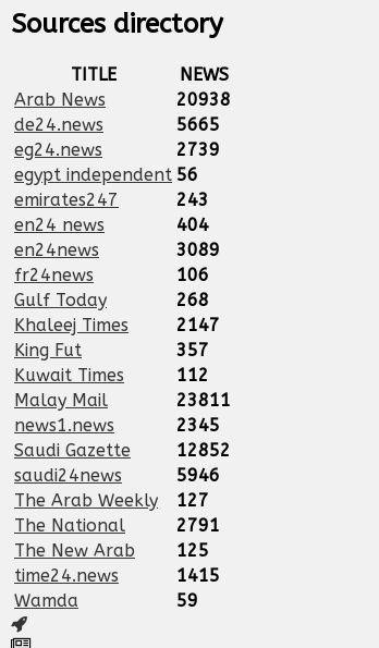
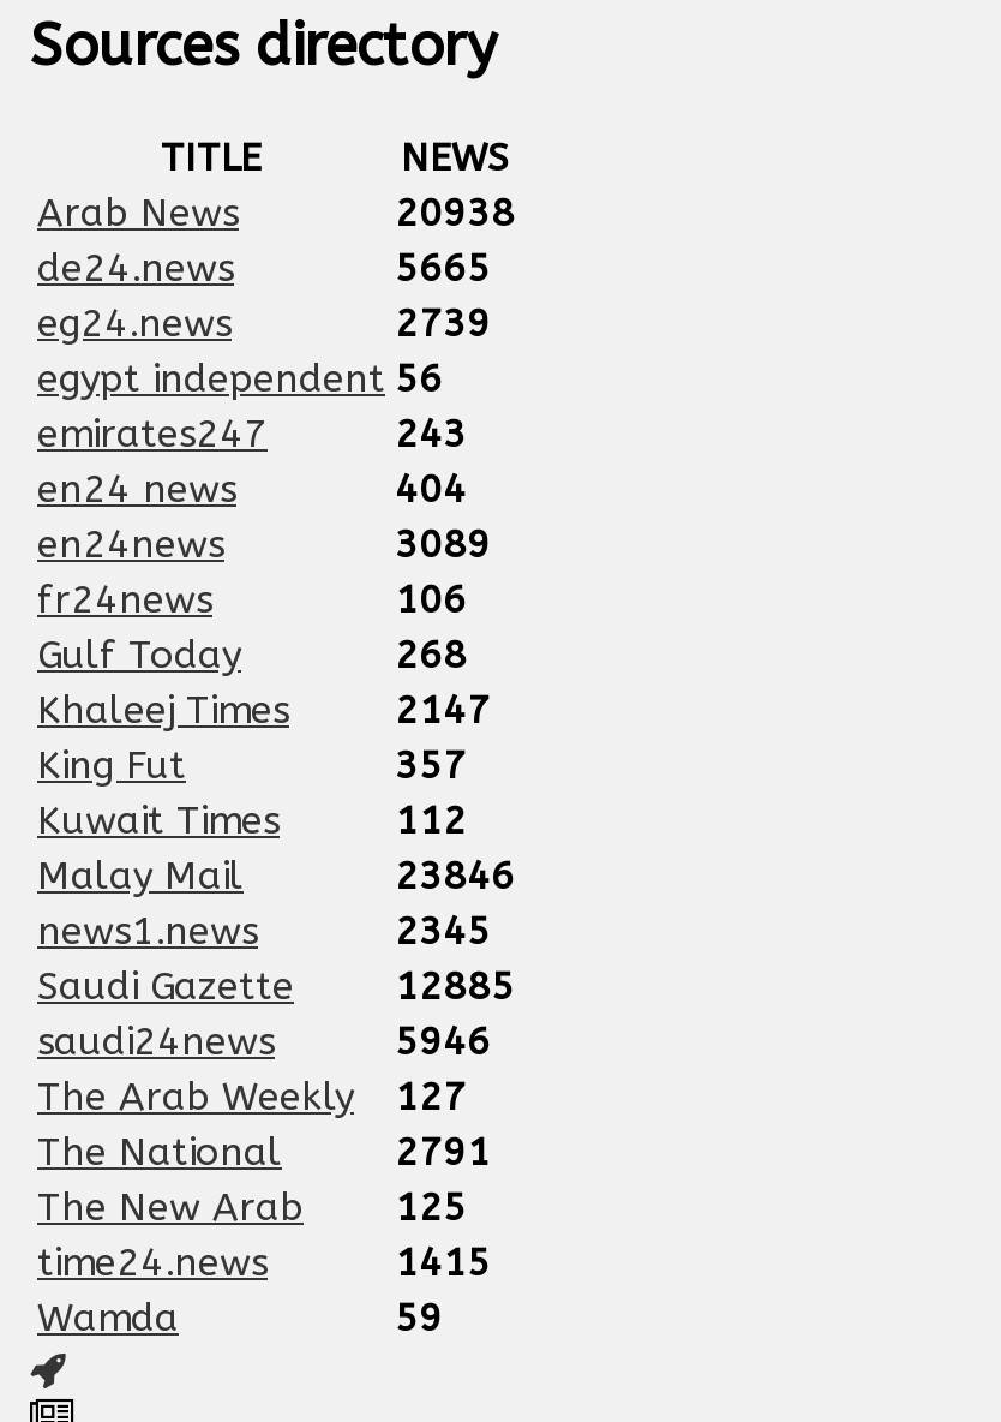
- 23811
+ 23846

- 12852
+ 12885
